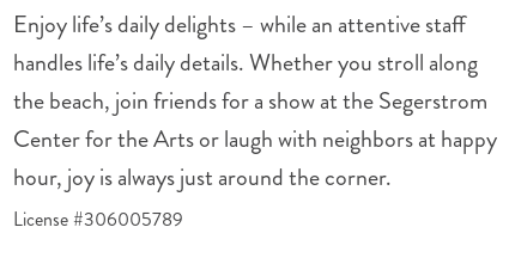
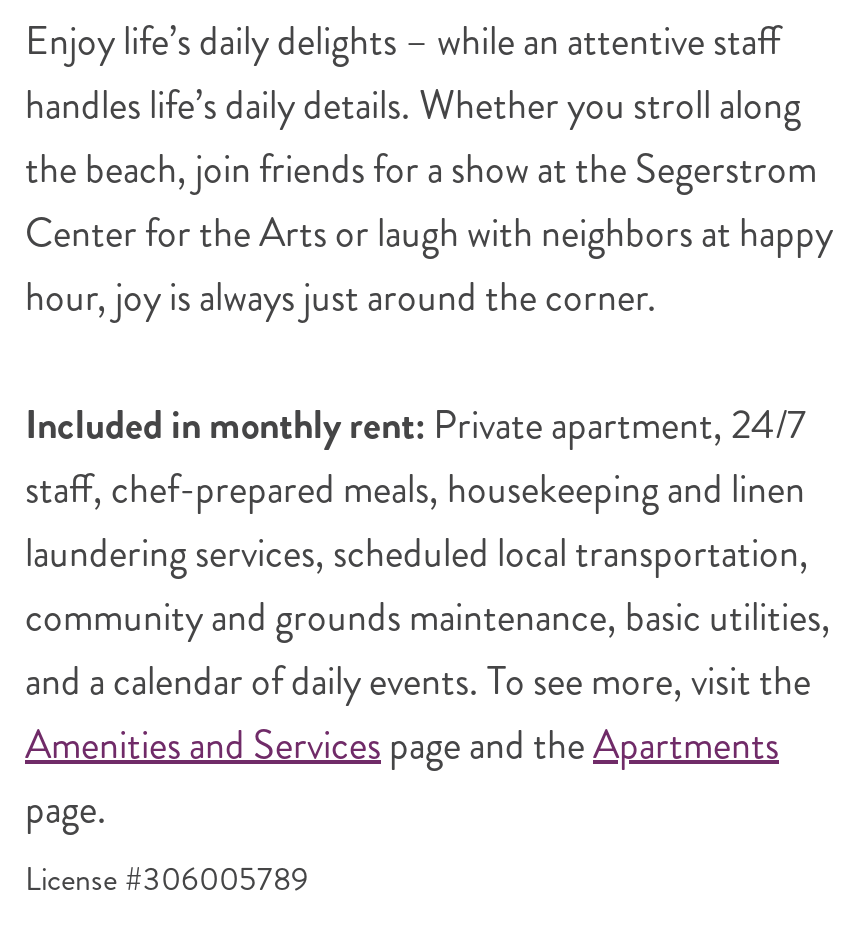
+ Included in monthly rent: Private apartment, 24/7
+ staff, chef-prepared meals, housekeeping and linen
+ laundering services, scheduled local transportation,
+ community and grounds maintenance, basic utilities,
+ and a calendar of daily events. To see more, visit the
+ Amenities and Services page and theApartments
+ page.
